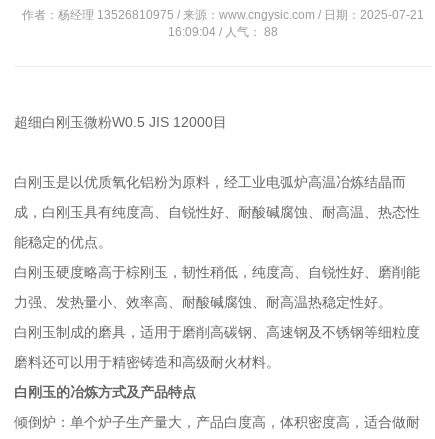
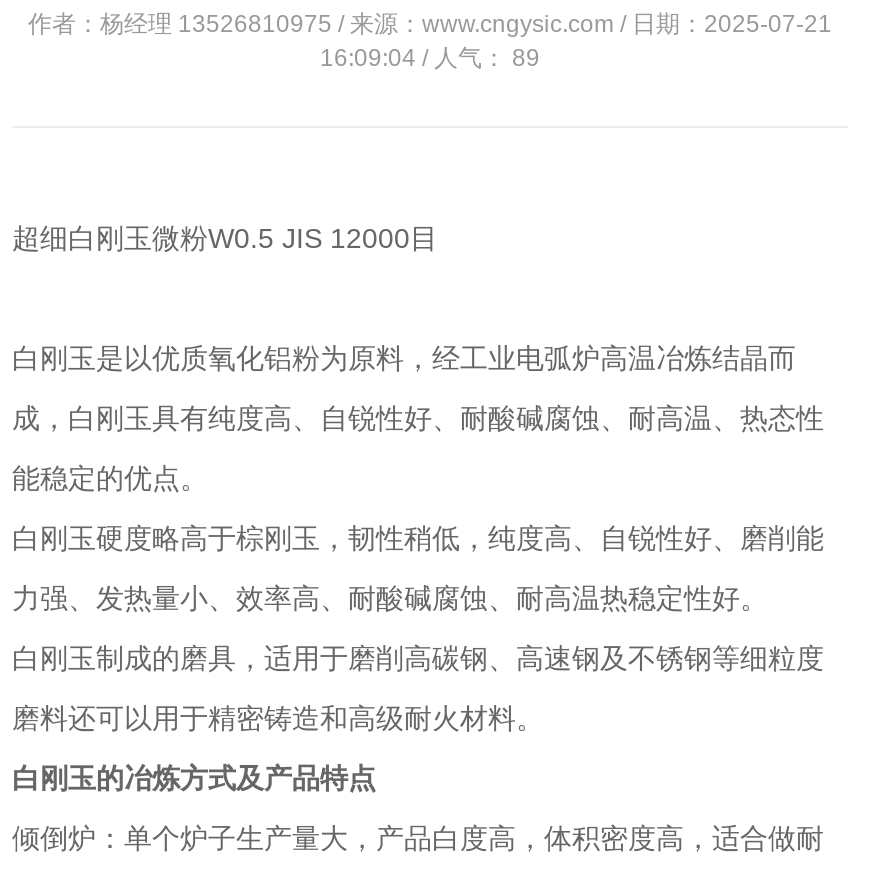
- 16:09:04 / 人气：88
+ 16:09:04 / 人气：89
